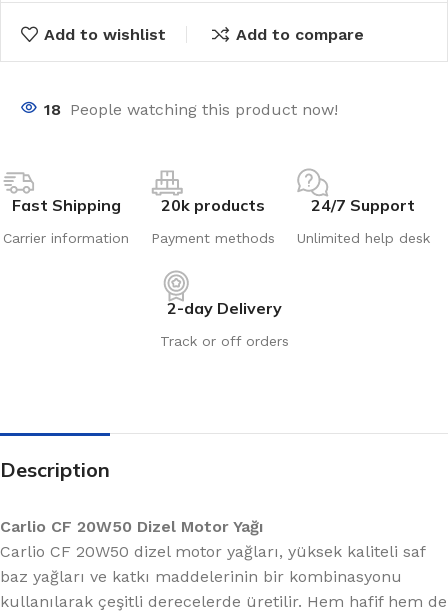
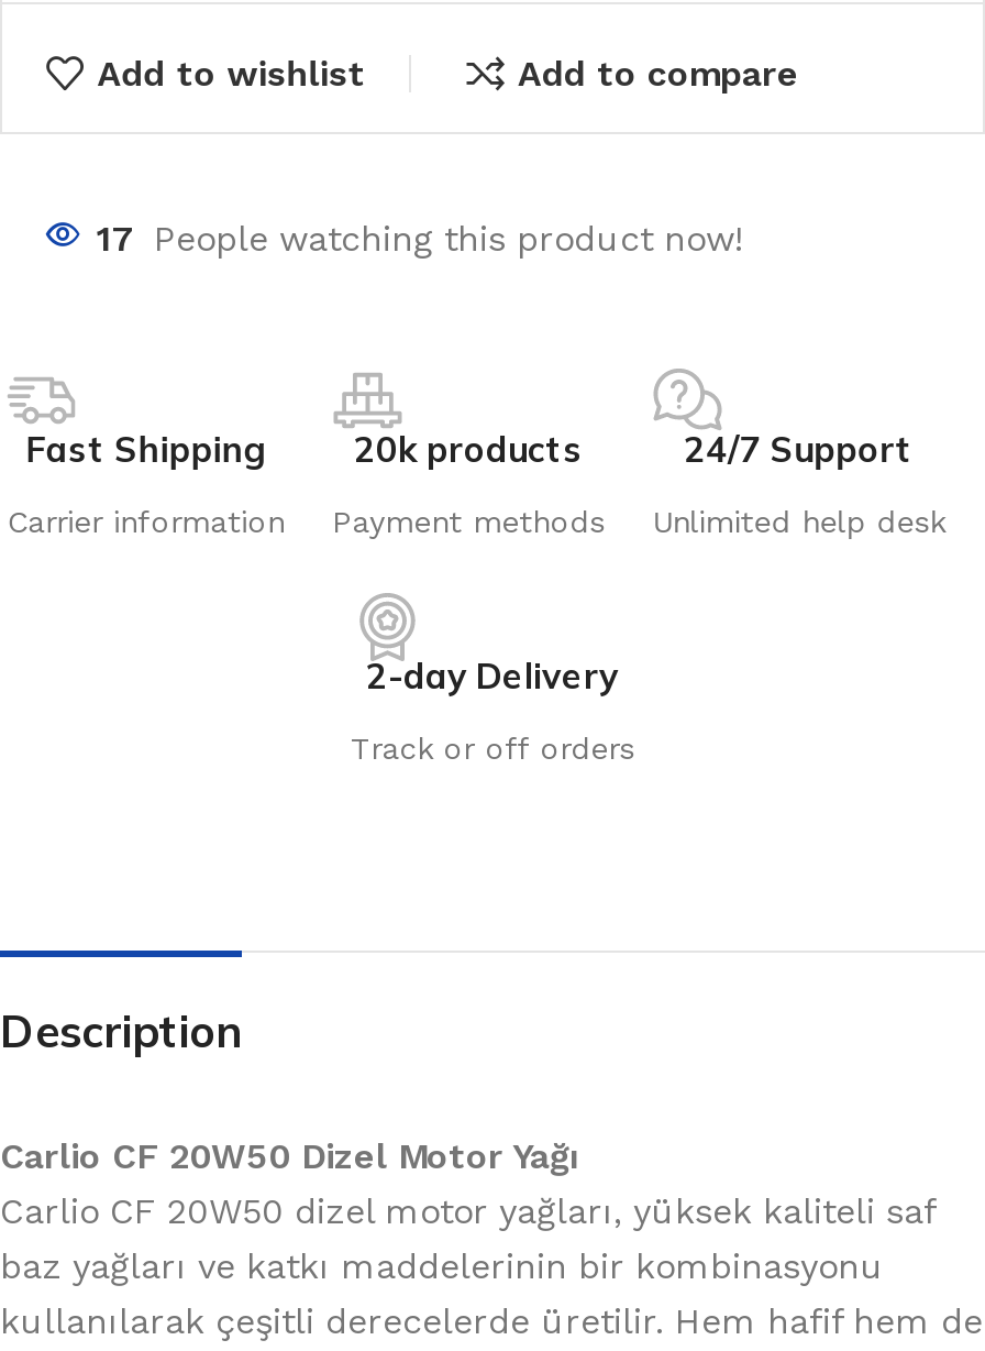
- 18 People watching this product now!
+ 17 People watching this product now!
